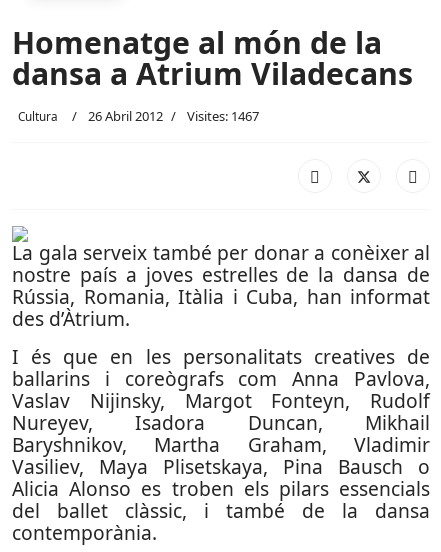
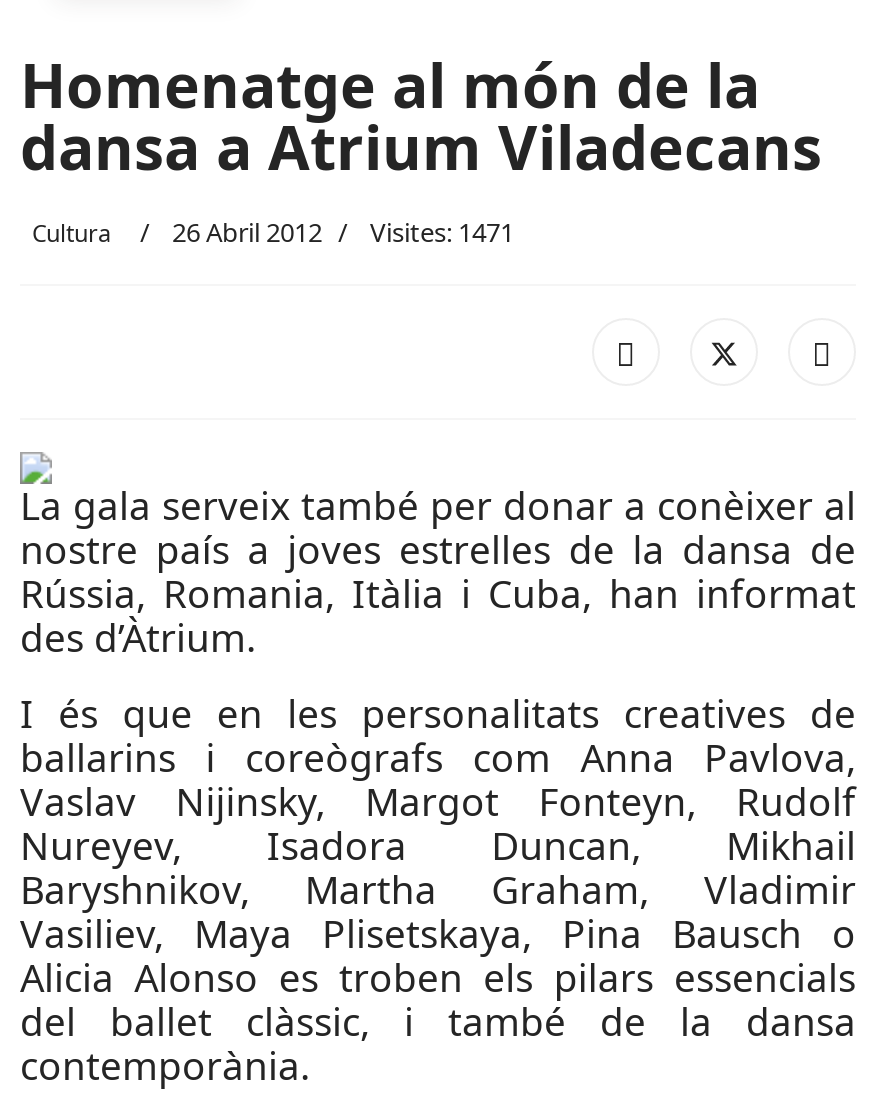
- Cultura 26 Abril 2012 Visites: 1467
+ Cultura 26 Abril 2012 Visites: 1471
